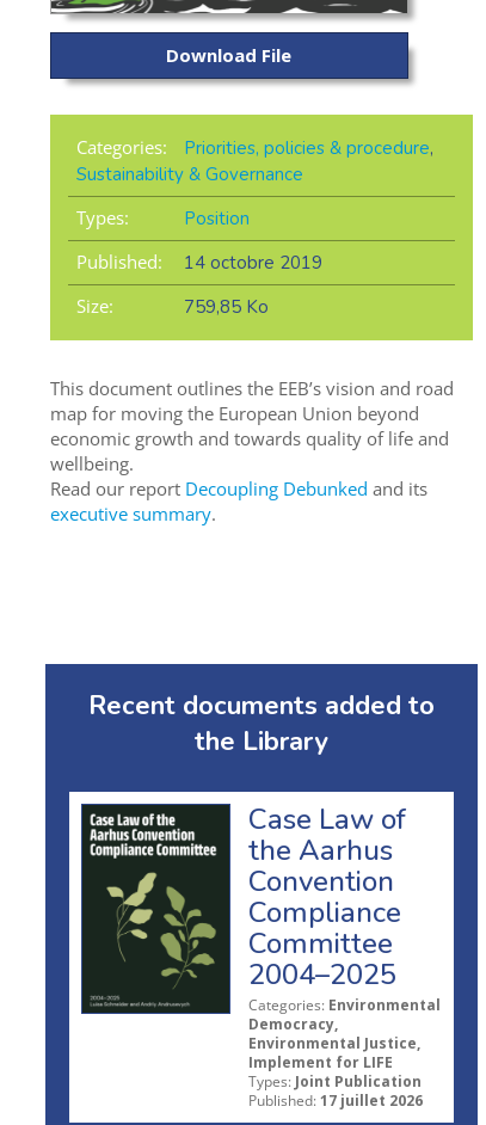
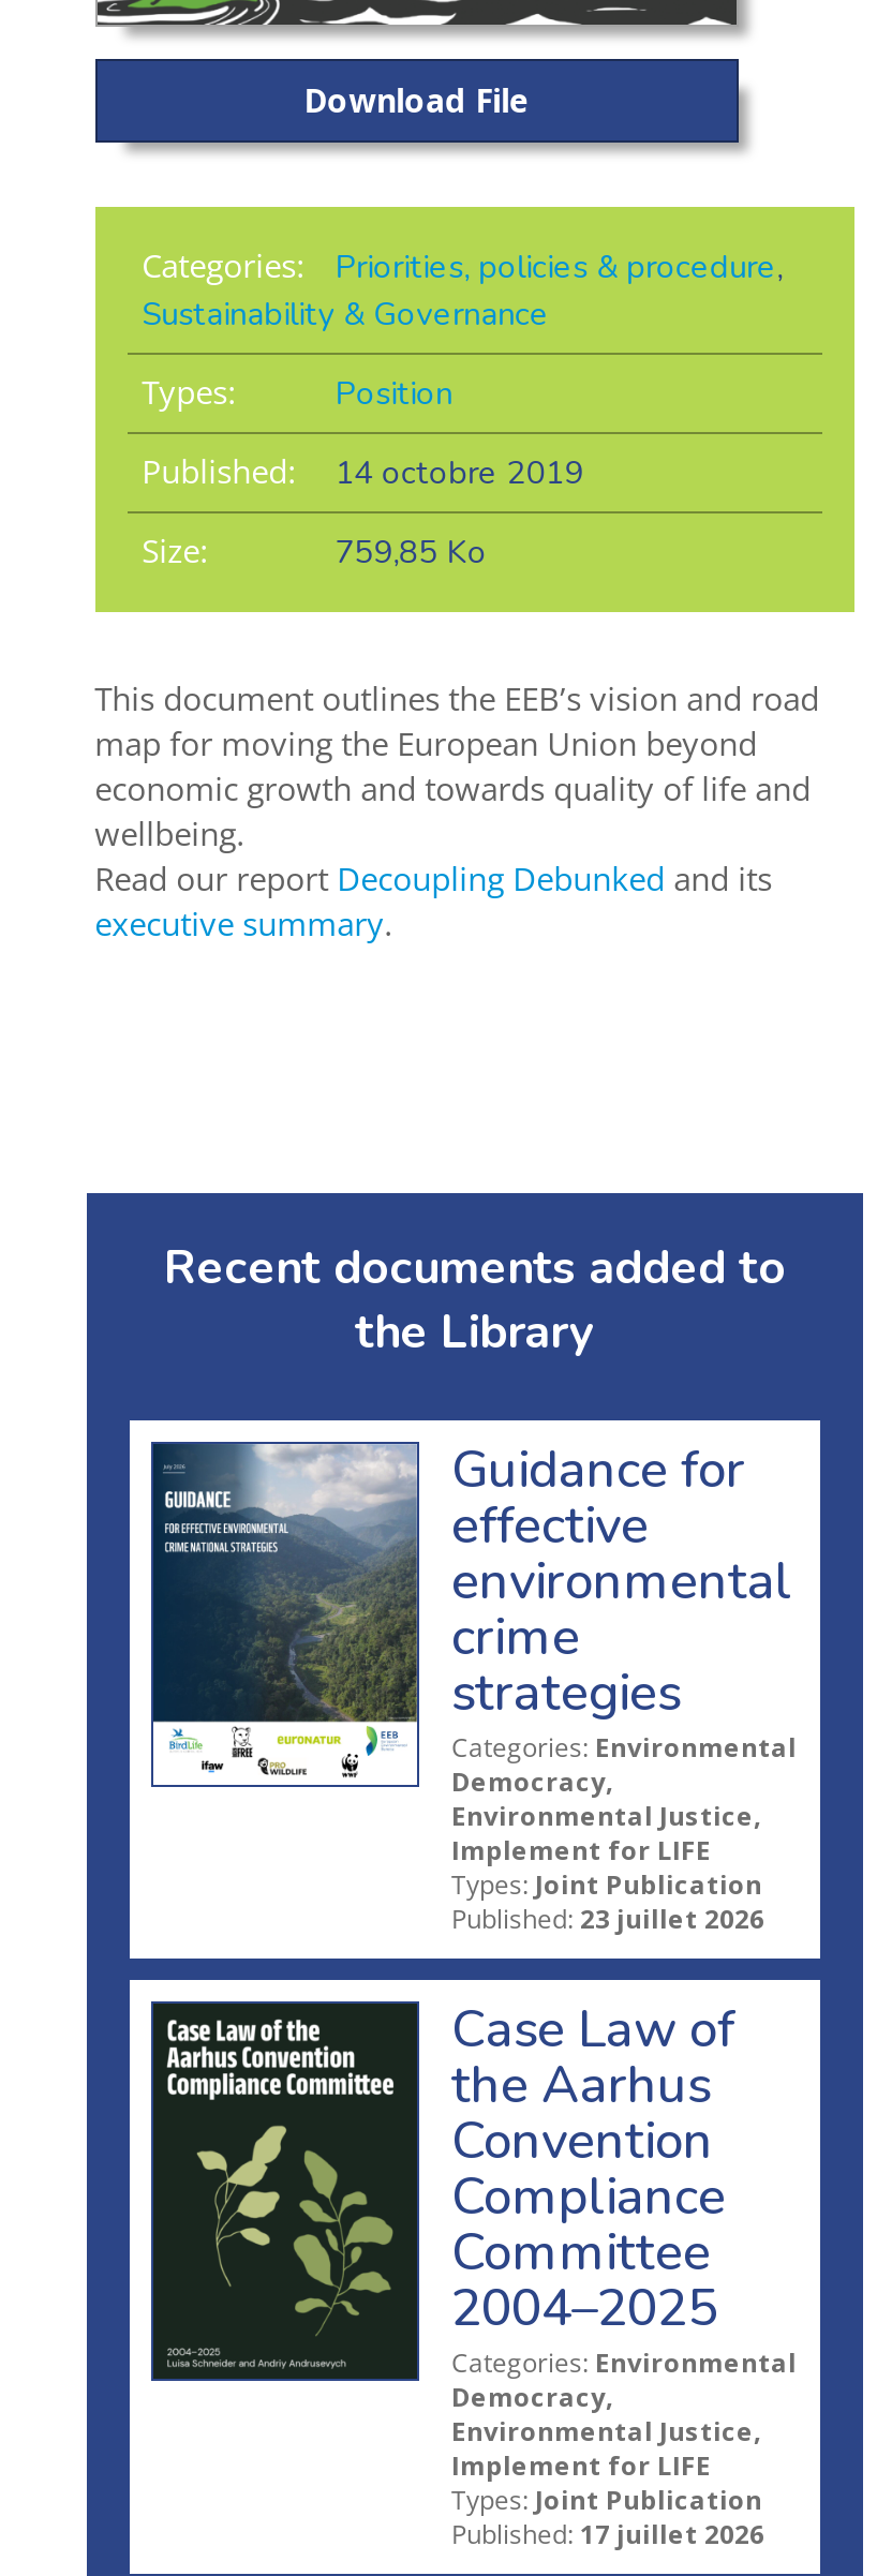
+ [image]
+ Guidance for
+ effective
+ environmental
+ crime
+ strategies
+ Categories: Environmental
+ Democracy,
+ Environmental Justice,
+ Implement for LIFE
+ Types: Joint Publication
+ Published: 23 juillet 2026
